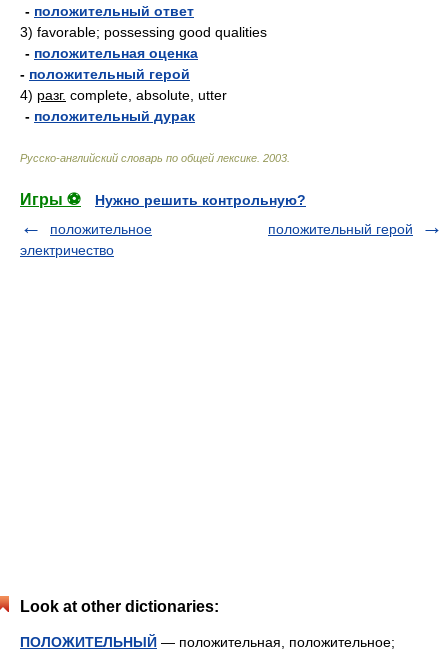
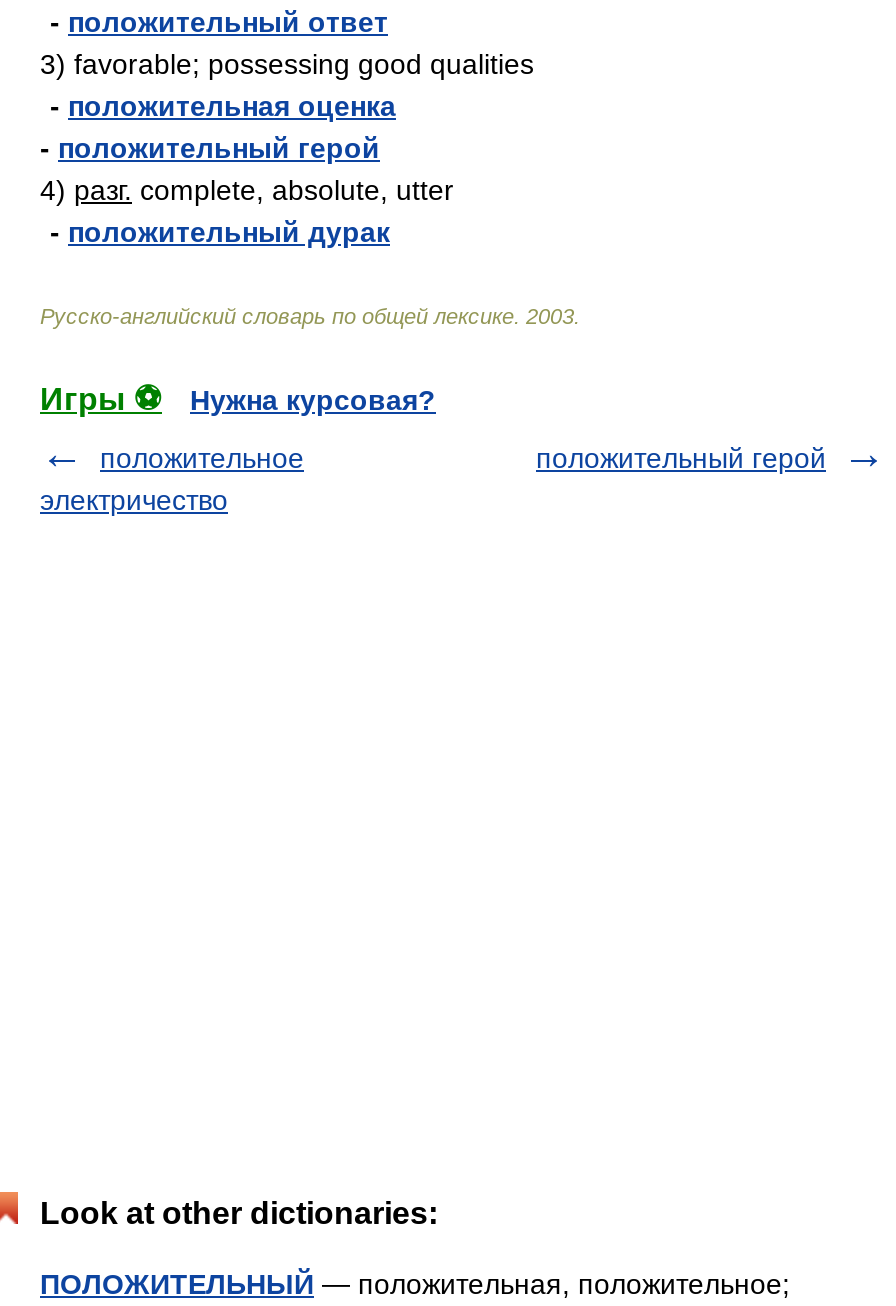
- Нужно решить контрольную?
+ Нужна курсовая?
